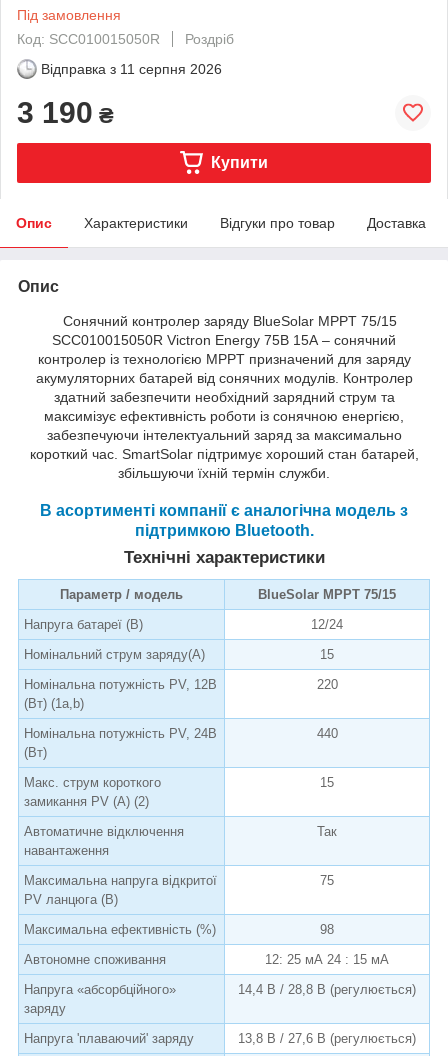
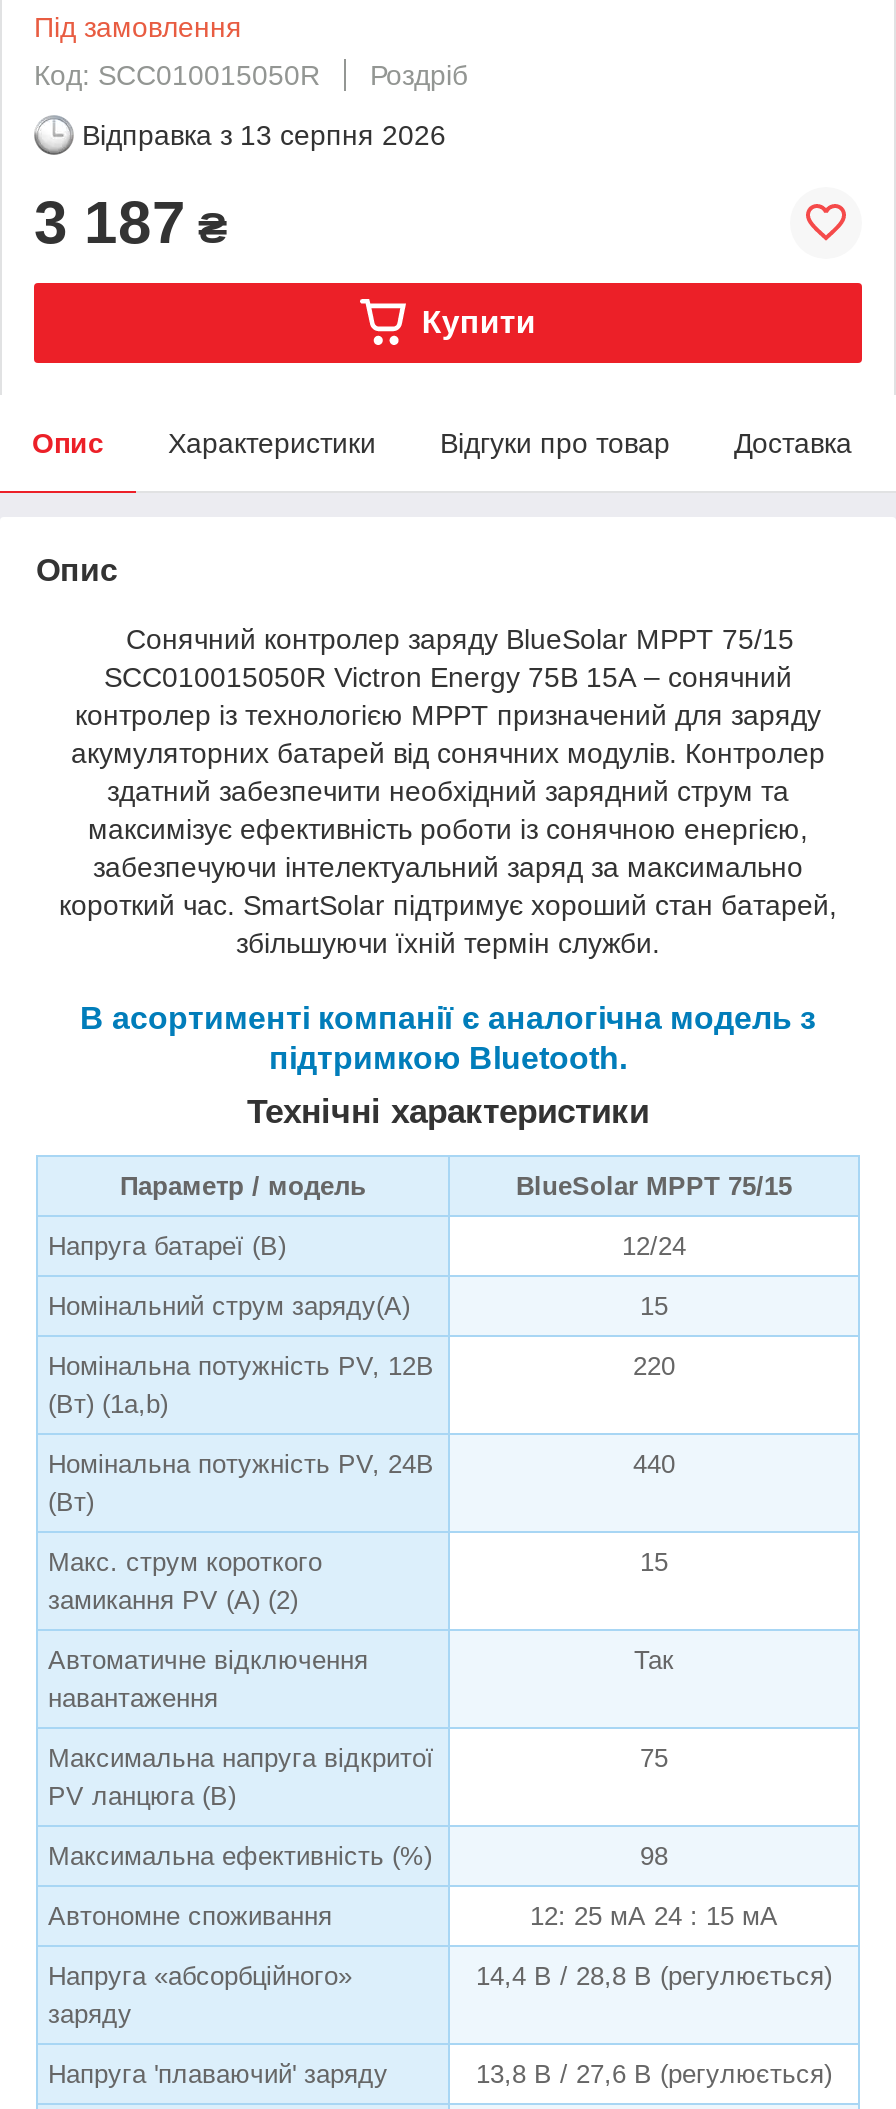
- Відправка з 11 серпня 2026
+ Відправка з 13 серпня 2026

- 3 190 ₴
+ 3 187 ₴
